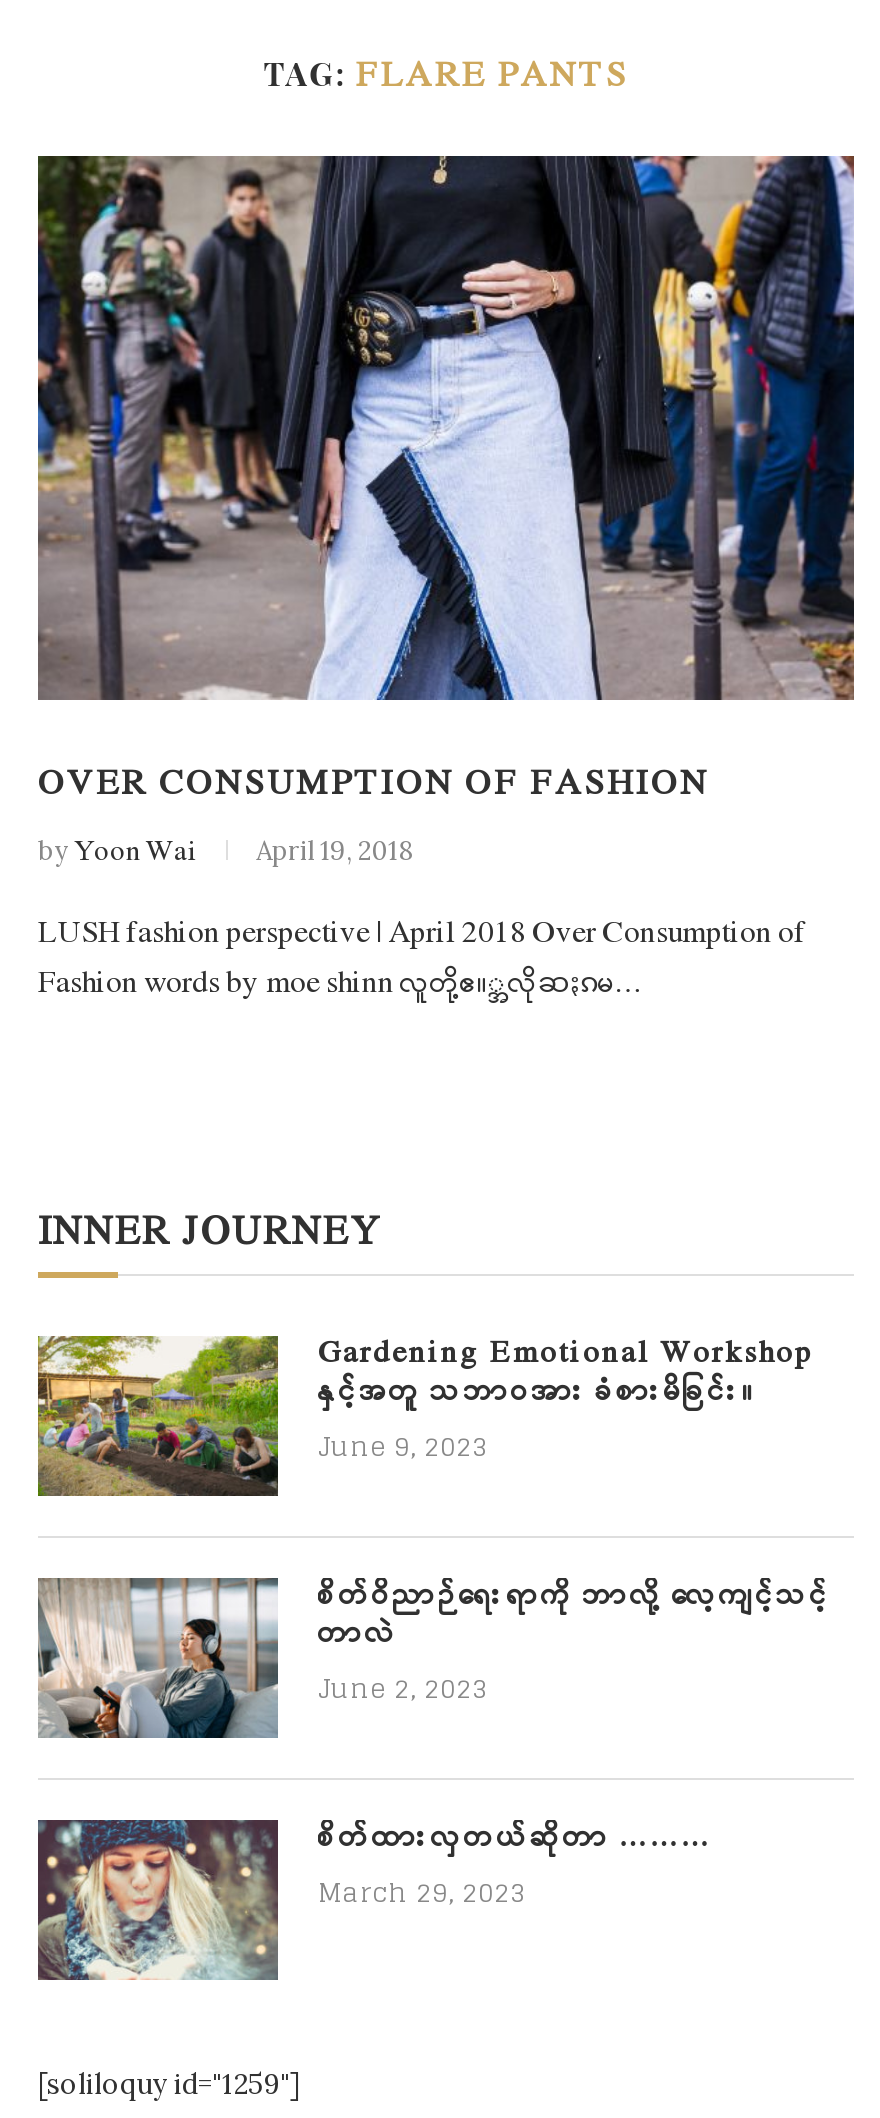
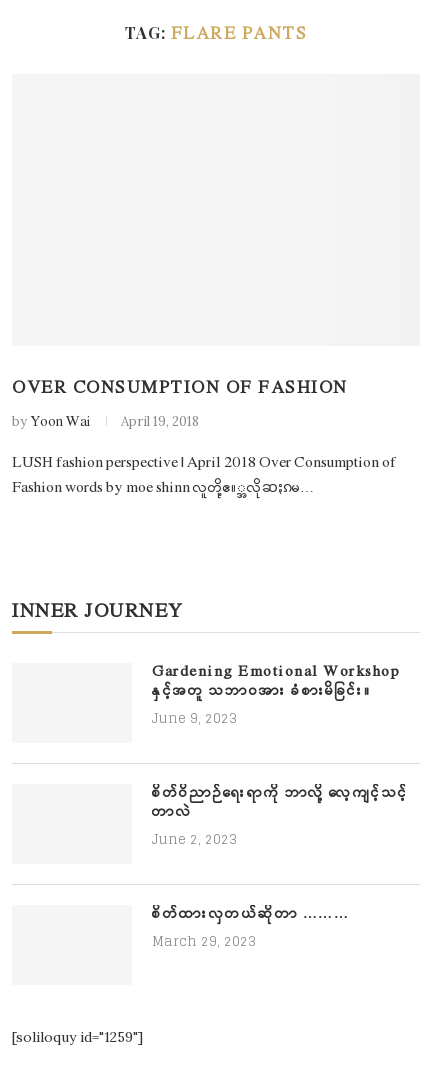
- [image]

- [image]

- [image]

- [image]
